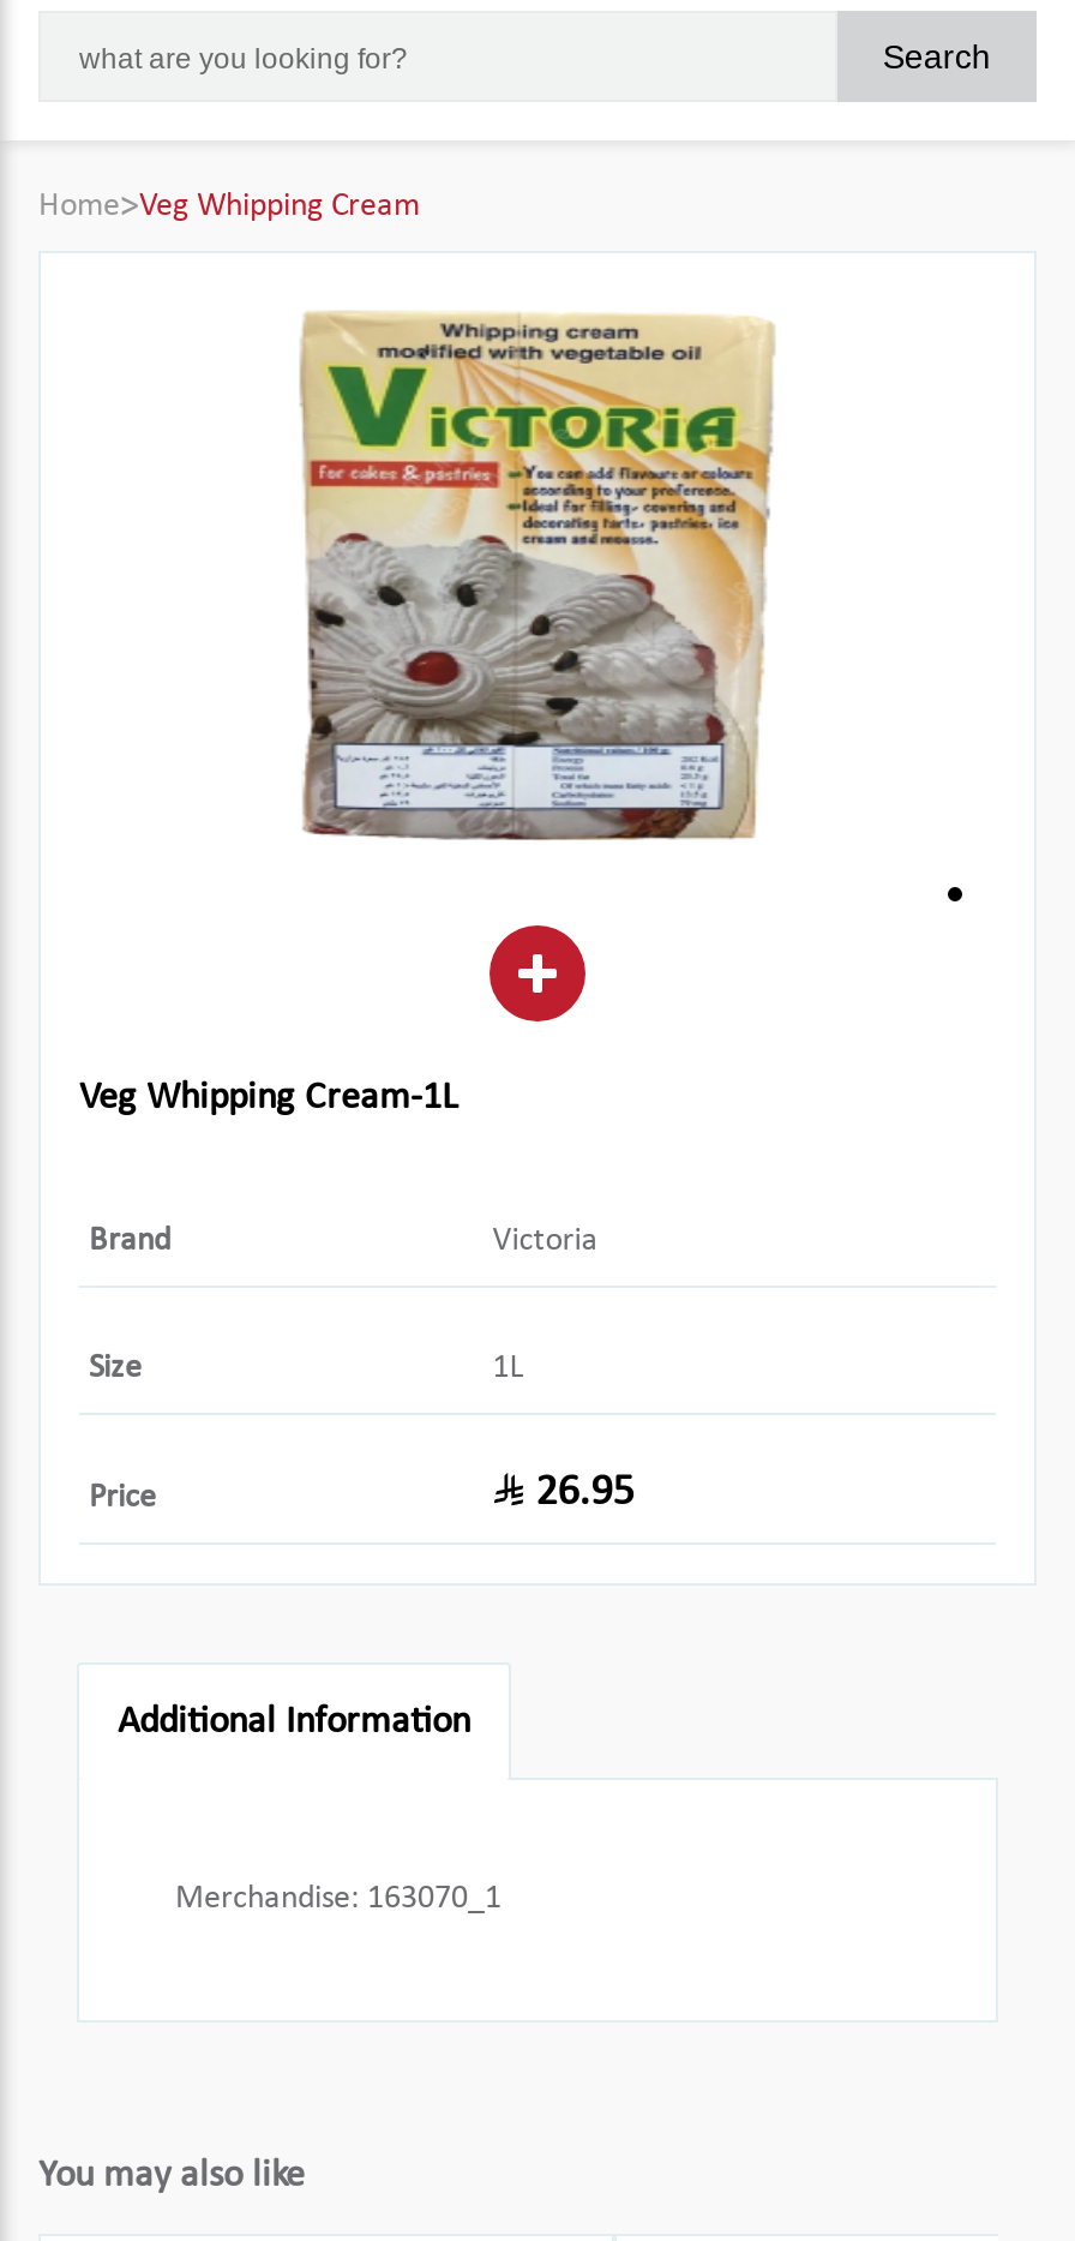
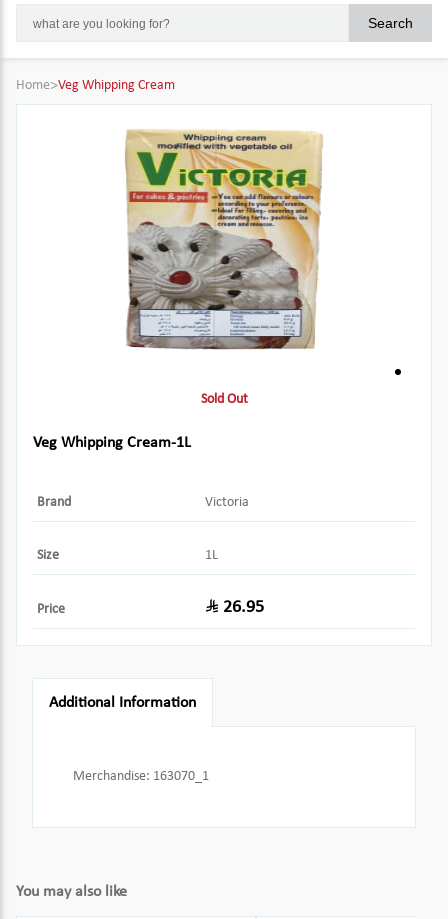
+ Sold Out
